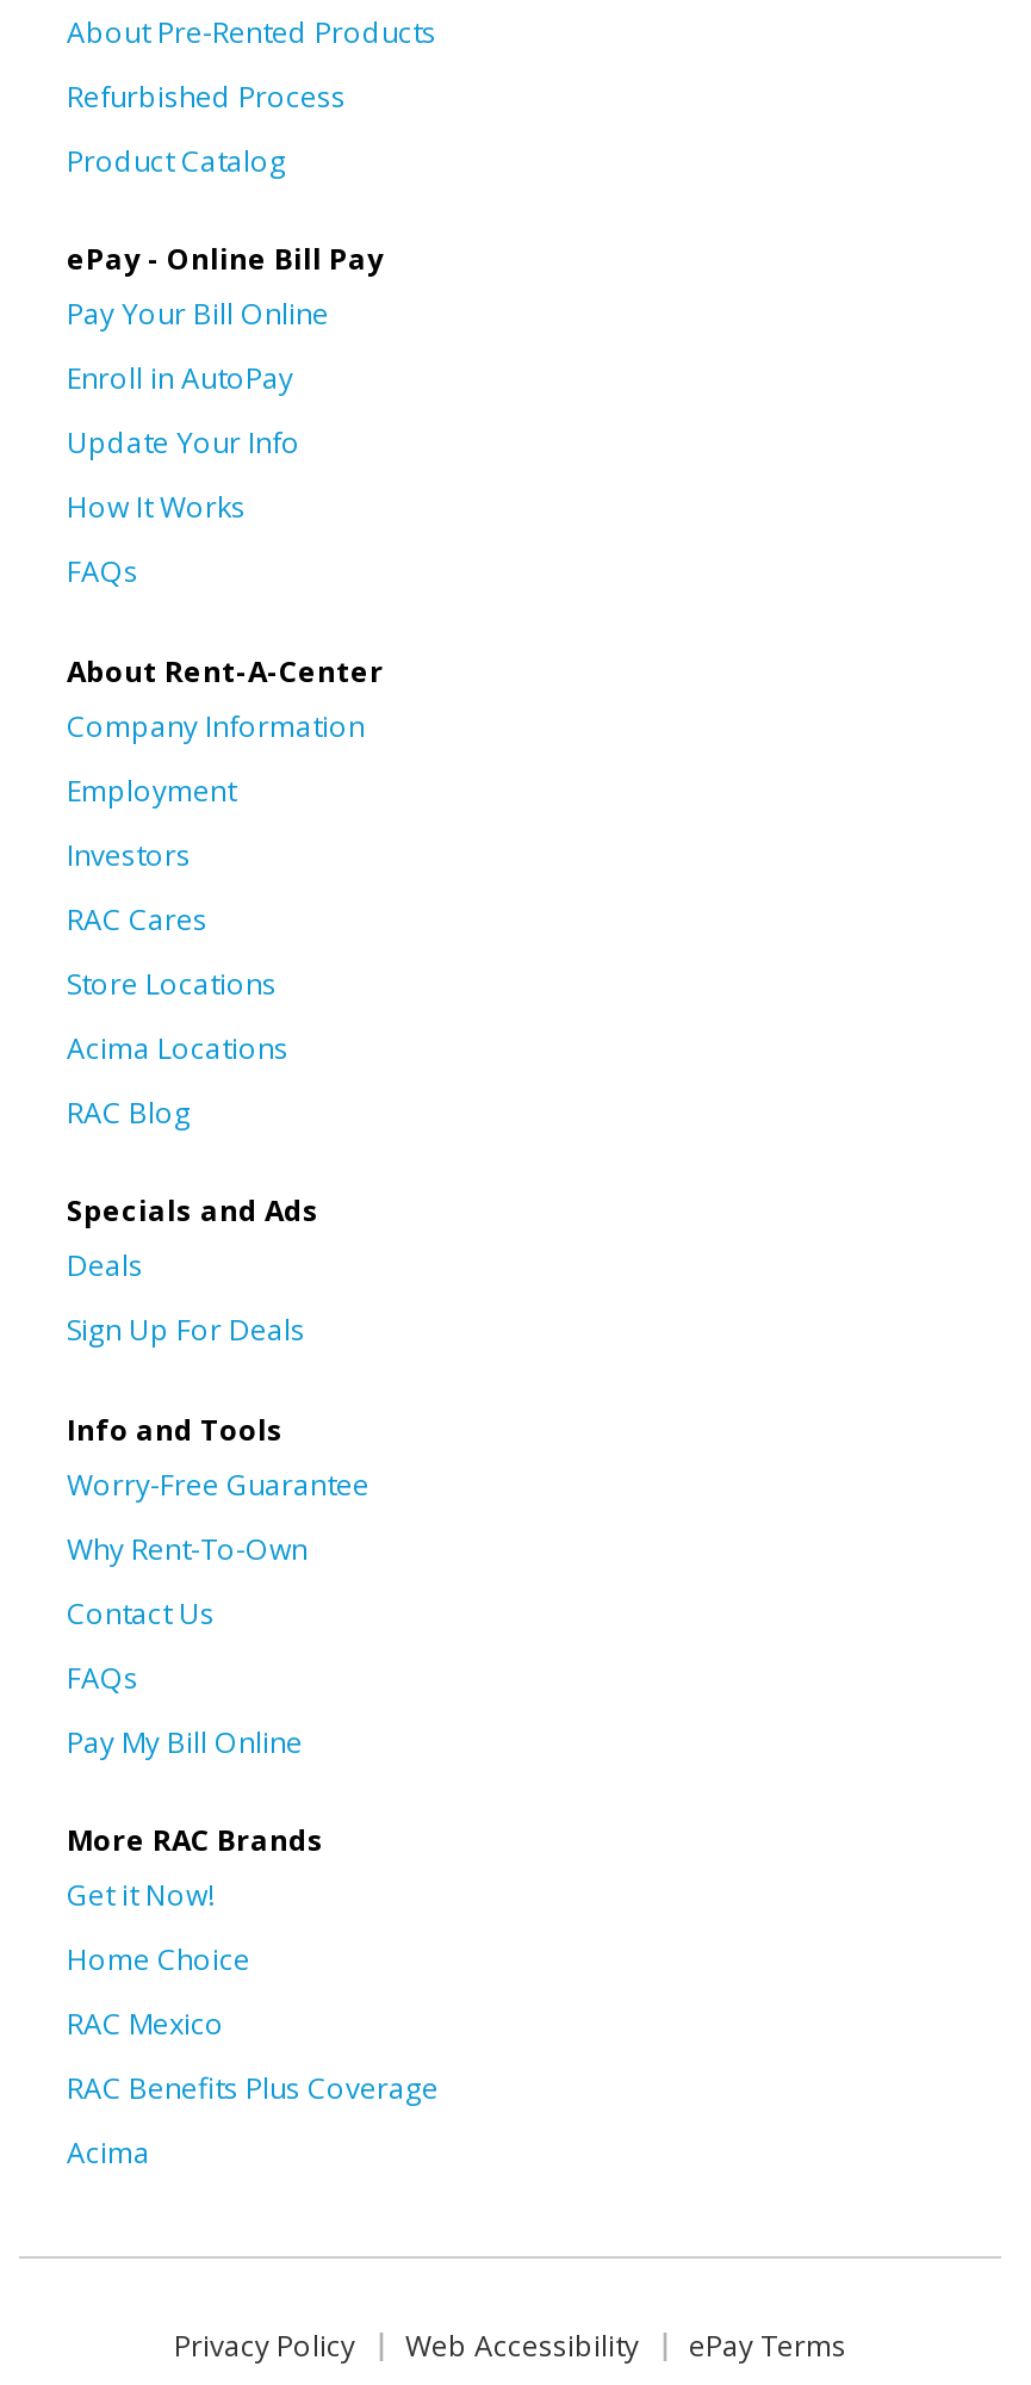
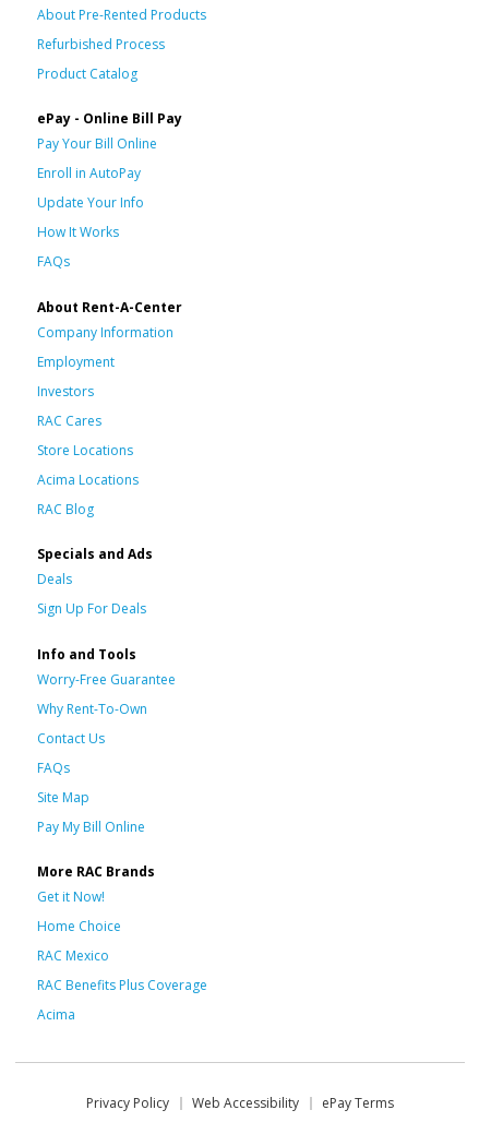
+ Site Map
